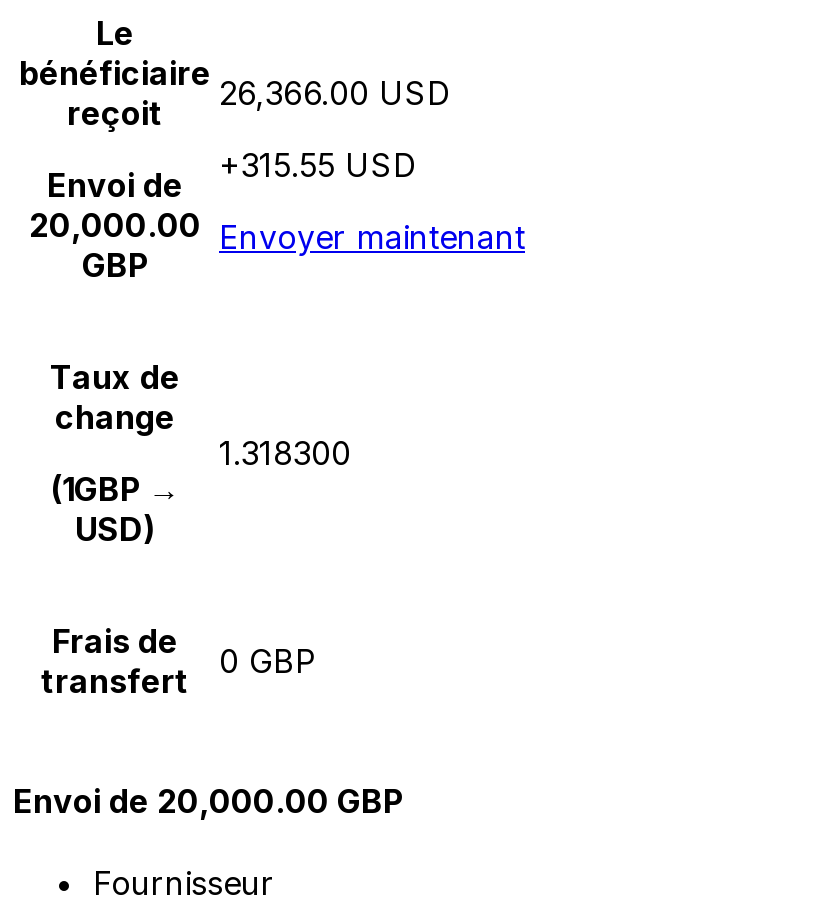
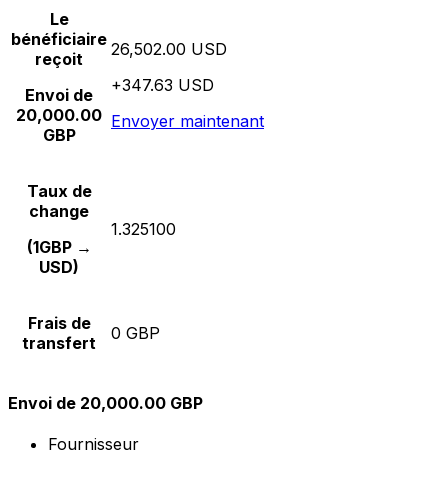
- bénéficiaire reçoit 26,366.00 USD
+ bénéficiaire reçoit 26,502.00 USD

- Envoi de +315.55 USD
+ Envoi de +347.63 USD

- 1.318300
+ 1.325100
